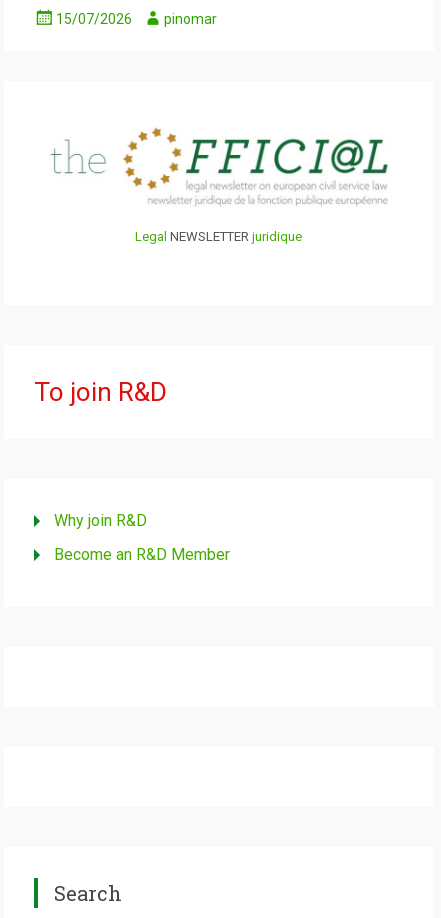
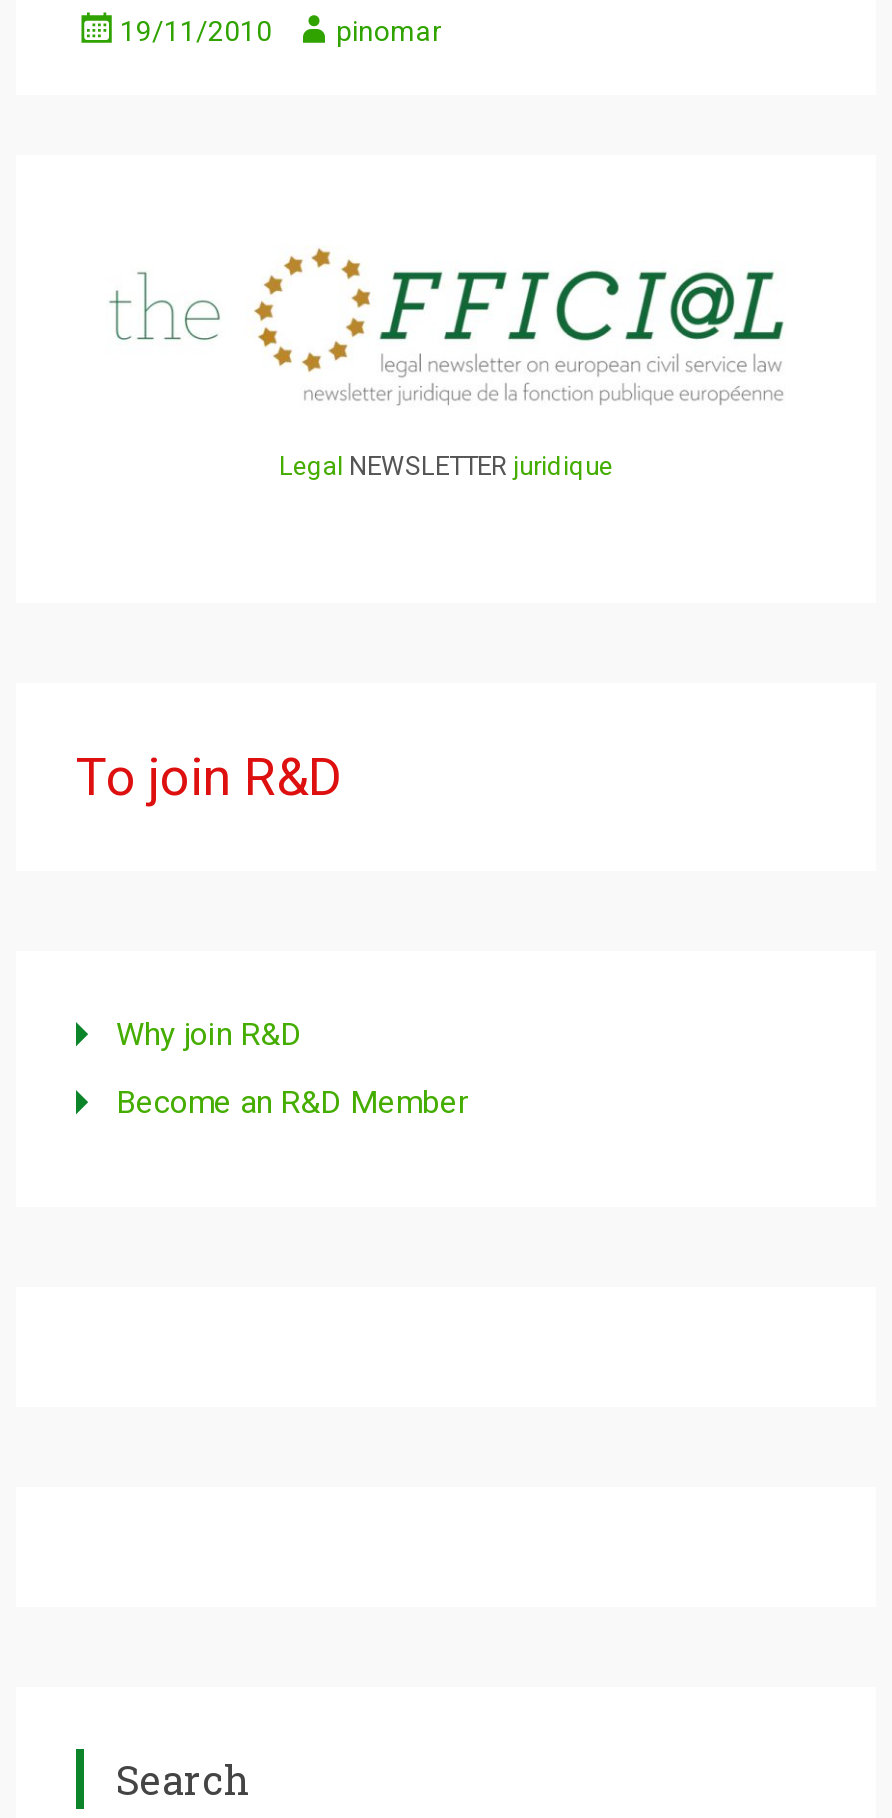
- 15/07/2026 pinomar
+ 19/11/2010 pinomar
